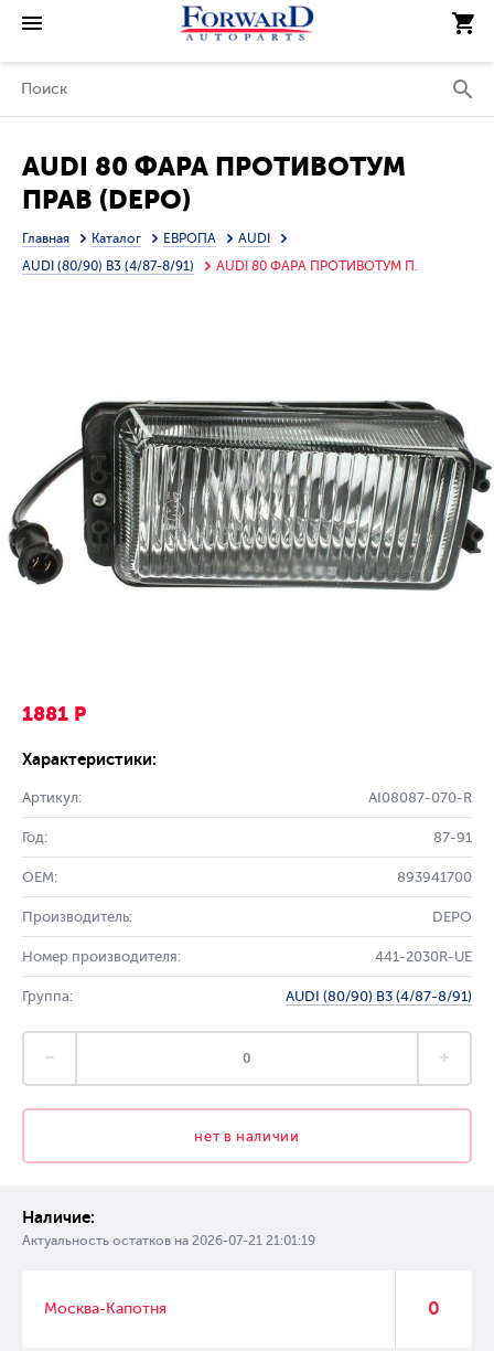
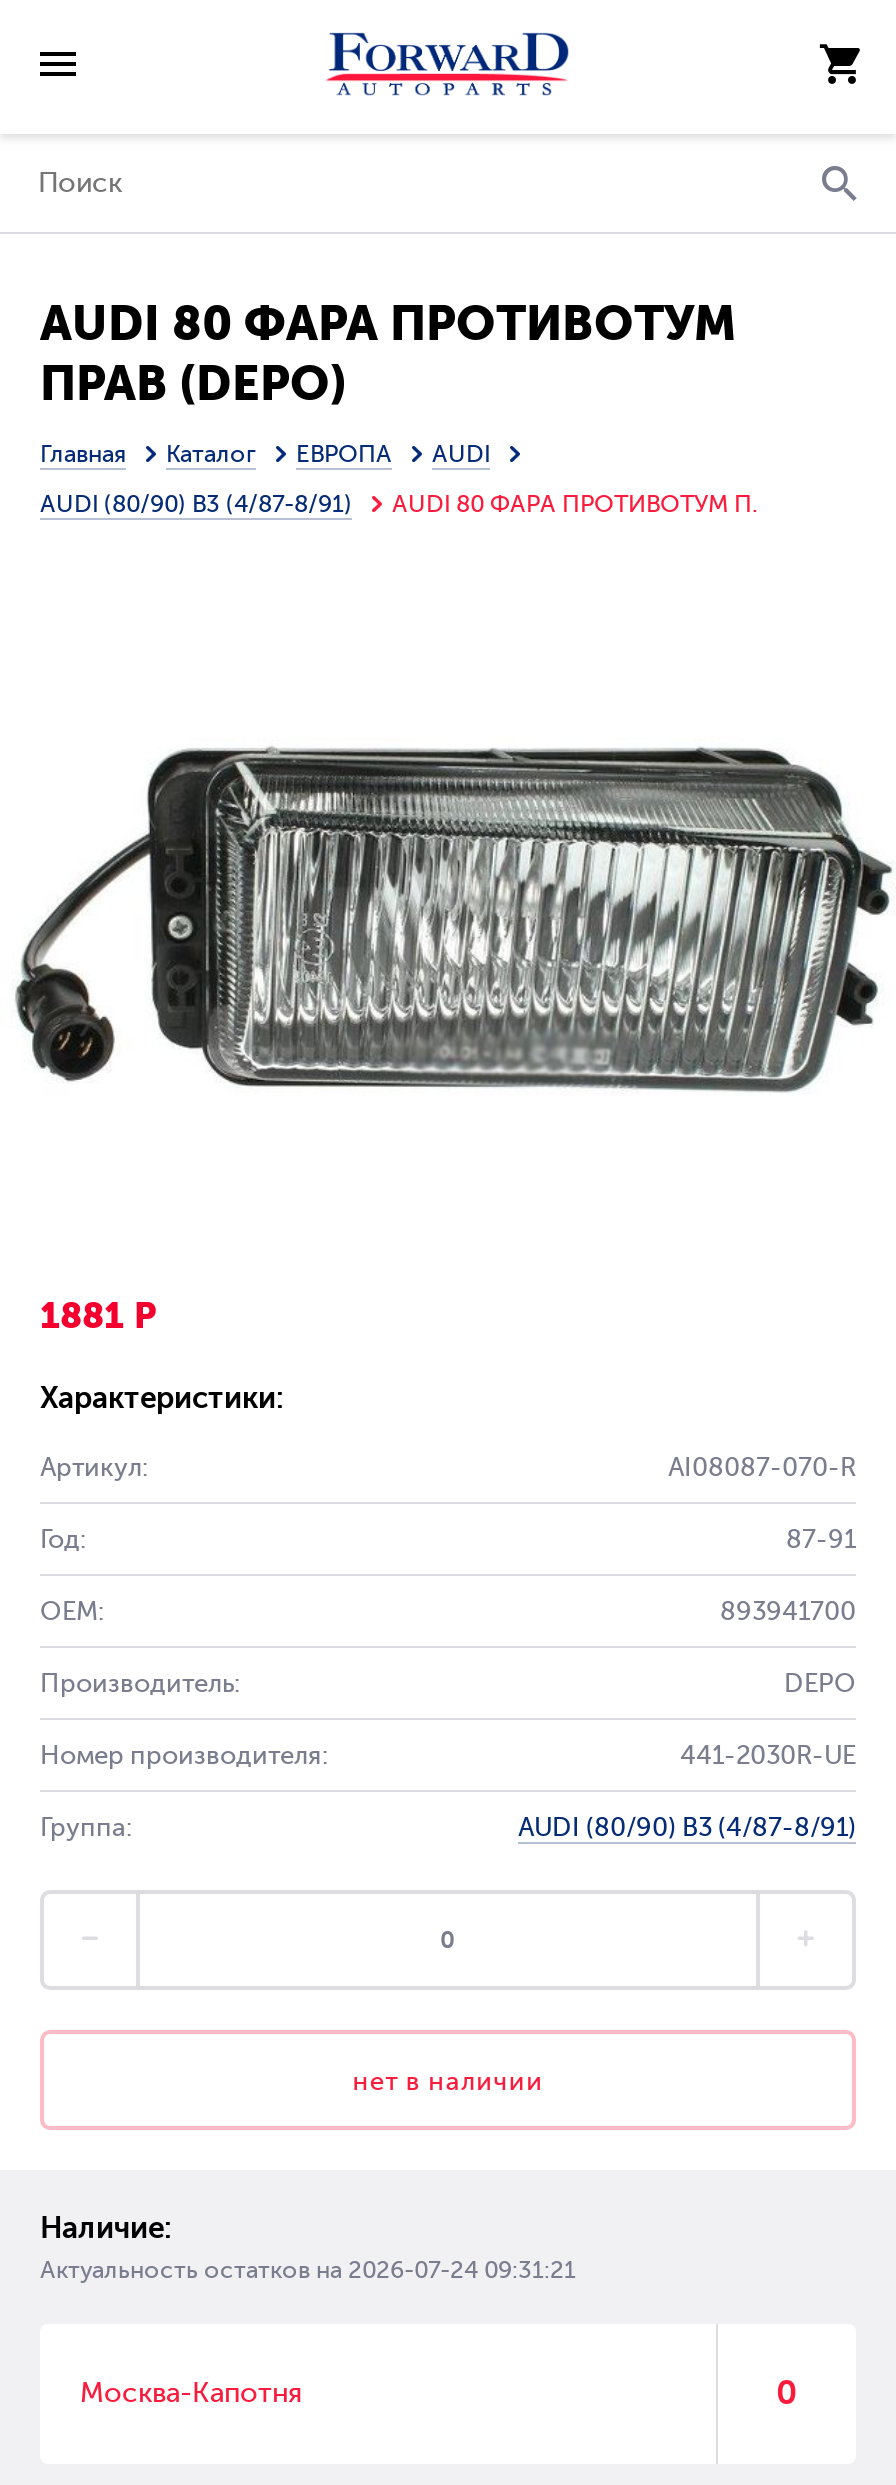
- Актуальность остатков на 2026-07-21 21:01:19
+ Актуальность остатков на 2026-07-24 09:31:21
